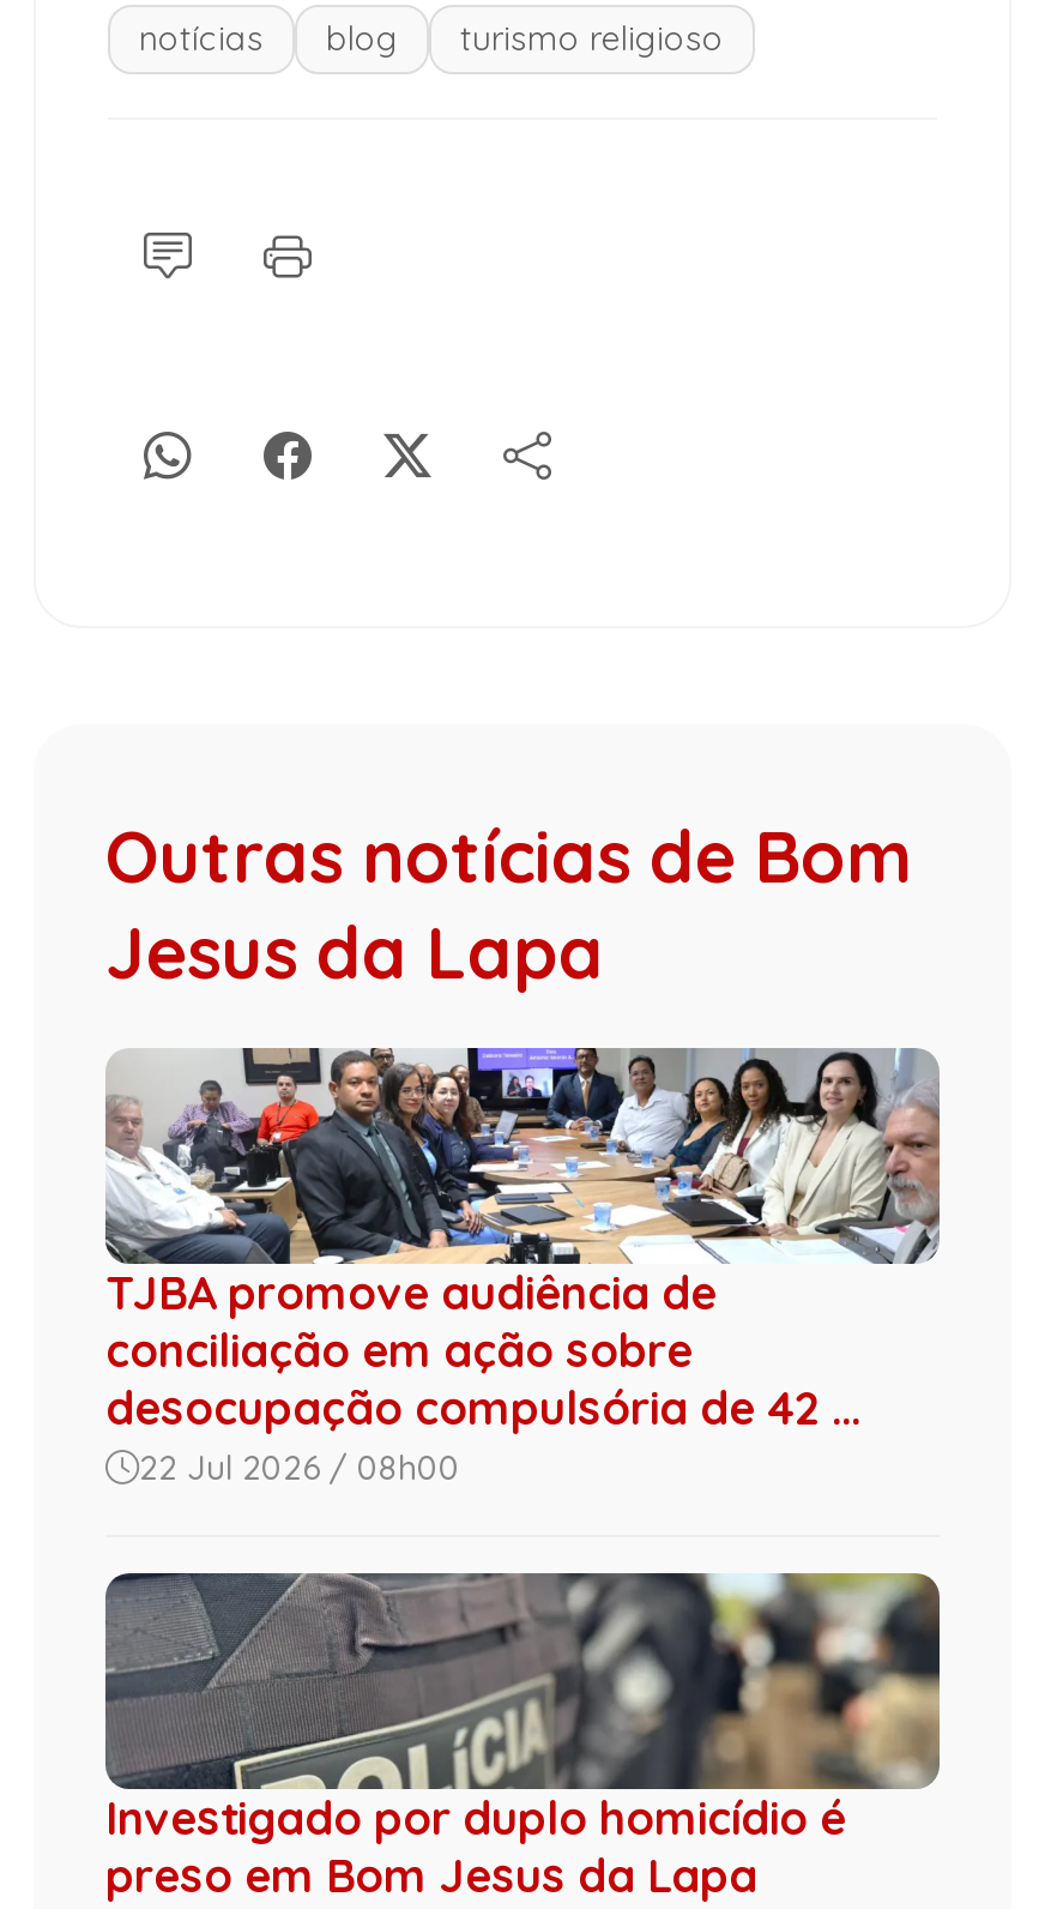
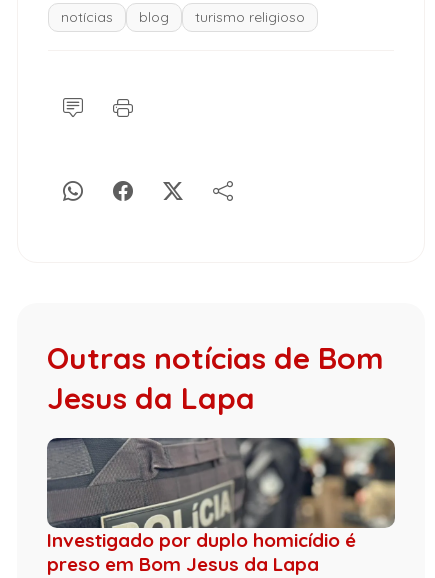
- [image]
- TJBA promove audiência de
- conciliação em ação sobre
- desocupação compulsória de 42 ...
- 22 Jul 2026 / 08h00
